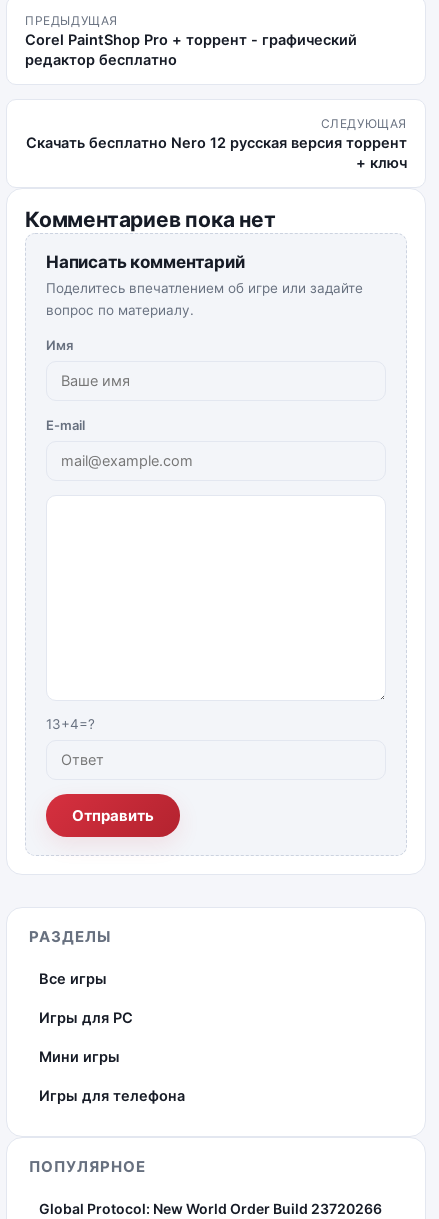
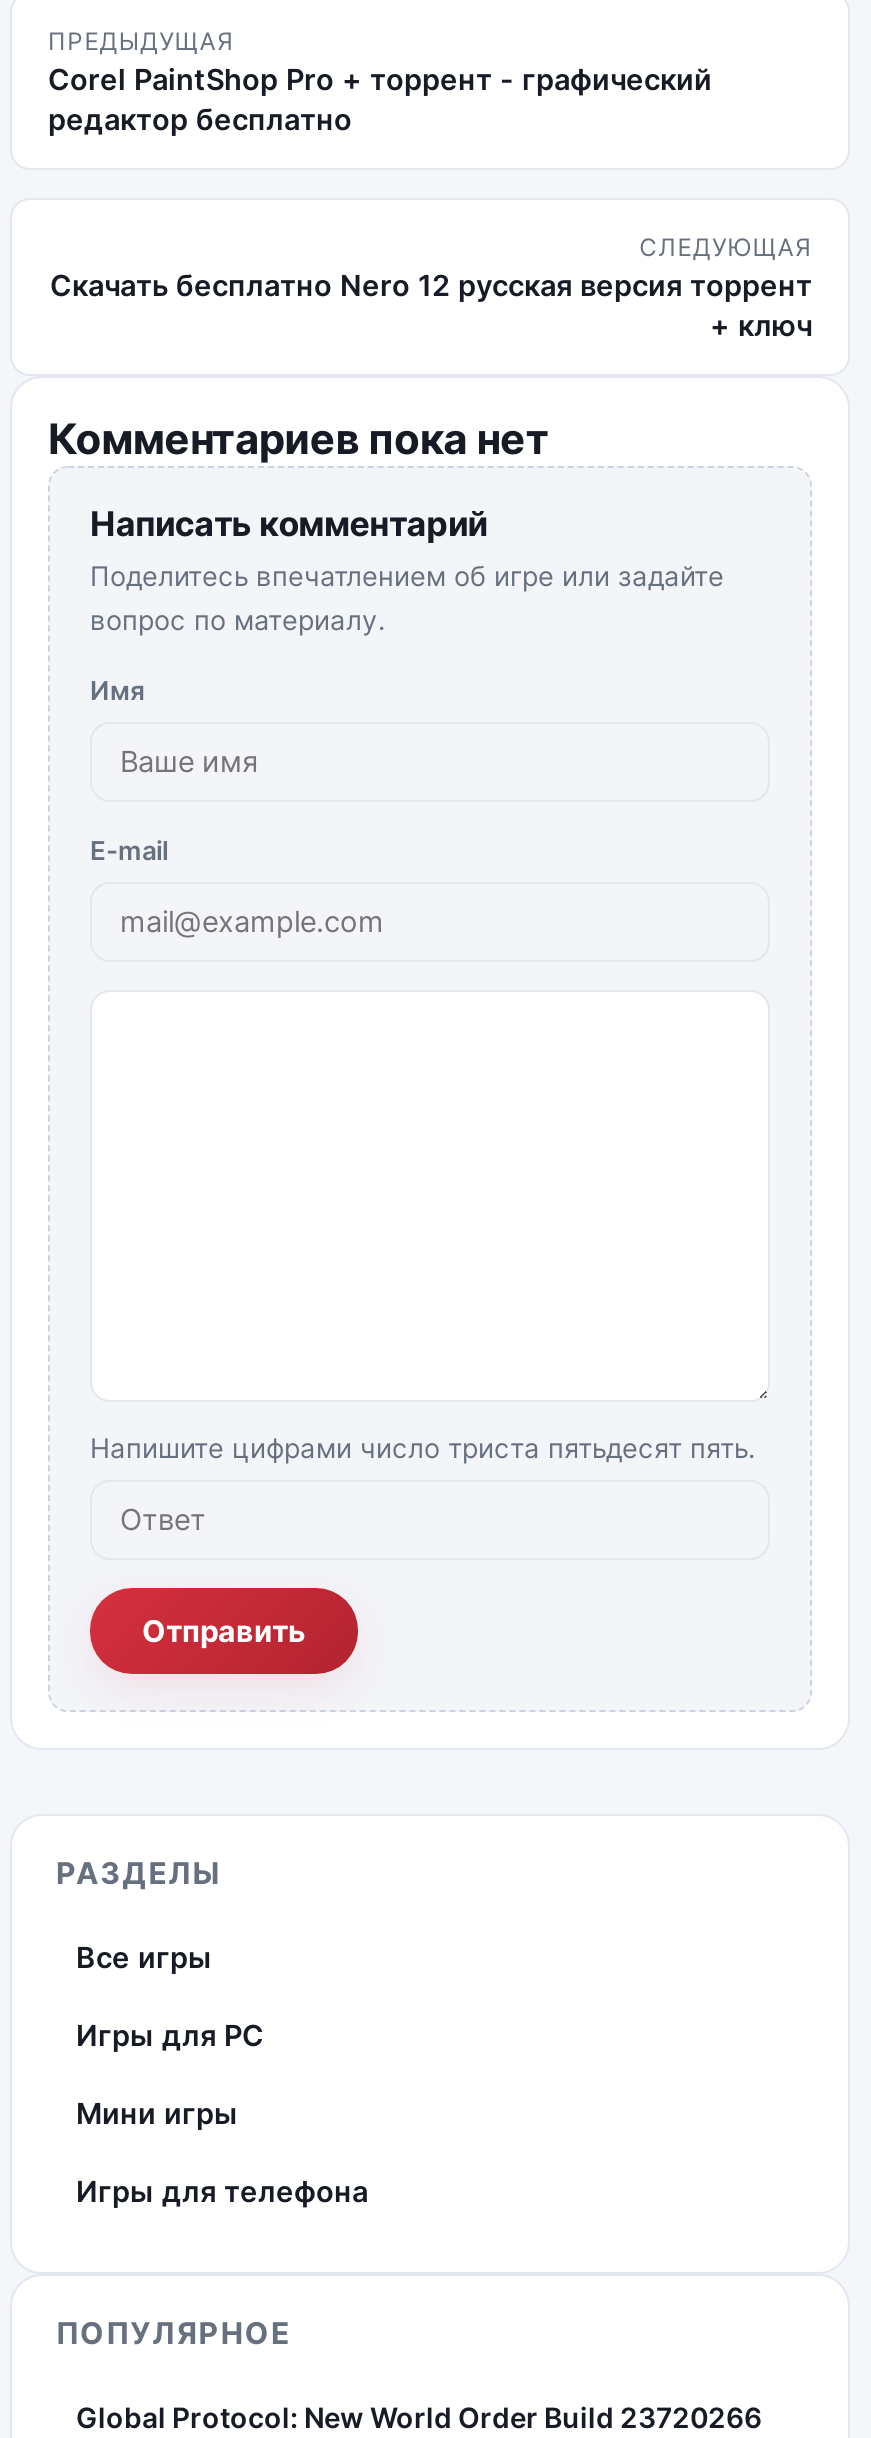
- 13+4=?
+ Напишите цифрами число триста пятьдесят пять.
